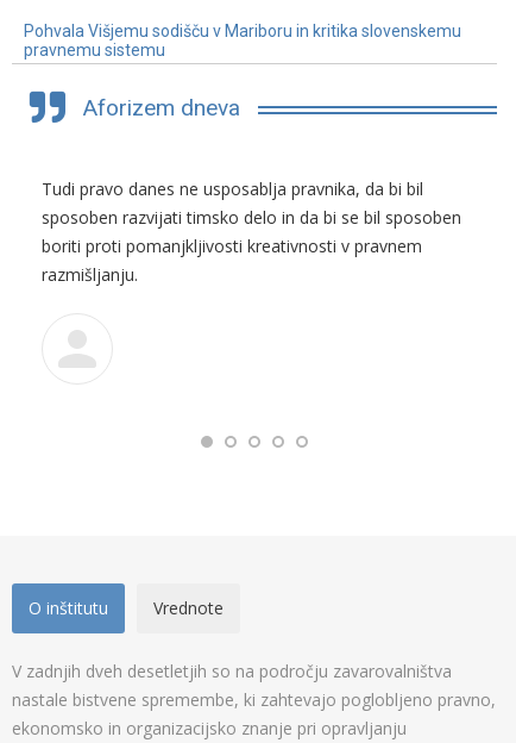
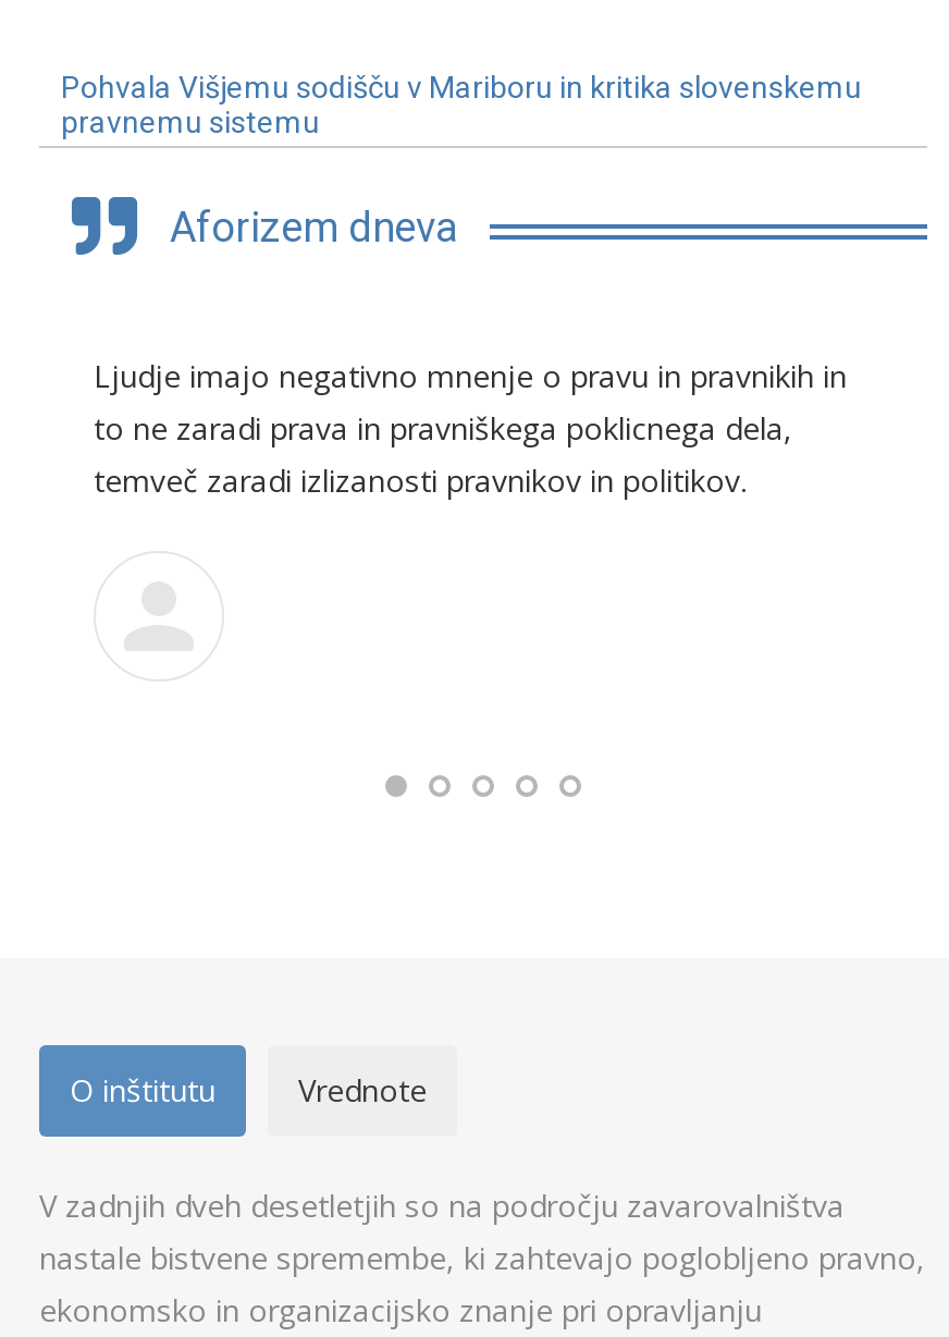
- Tudi pravo danes ne usposablja pravnika, da bi bil
- sposoben razvijati timsko delo in da bi se bil sposoben
- boriti proti pomanjkljivosti kreativnosti v pravnem
- razmišljanju.
+ Ljudje imajo negativno mnenje o pravu in pravnikih in
+ to ne zaradi prava in pravniškega poklicnega dela,
+ temveč zaradi izlizanosti pravnikov in politikov.
